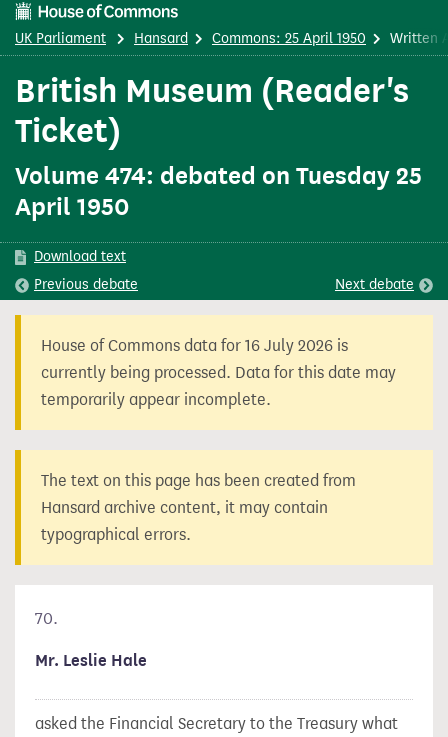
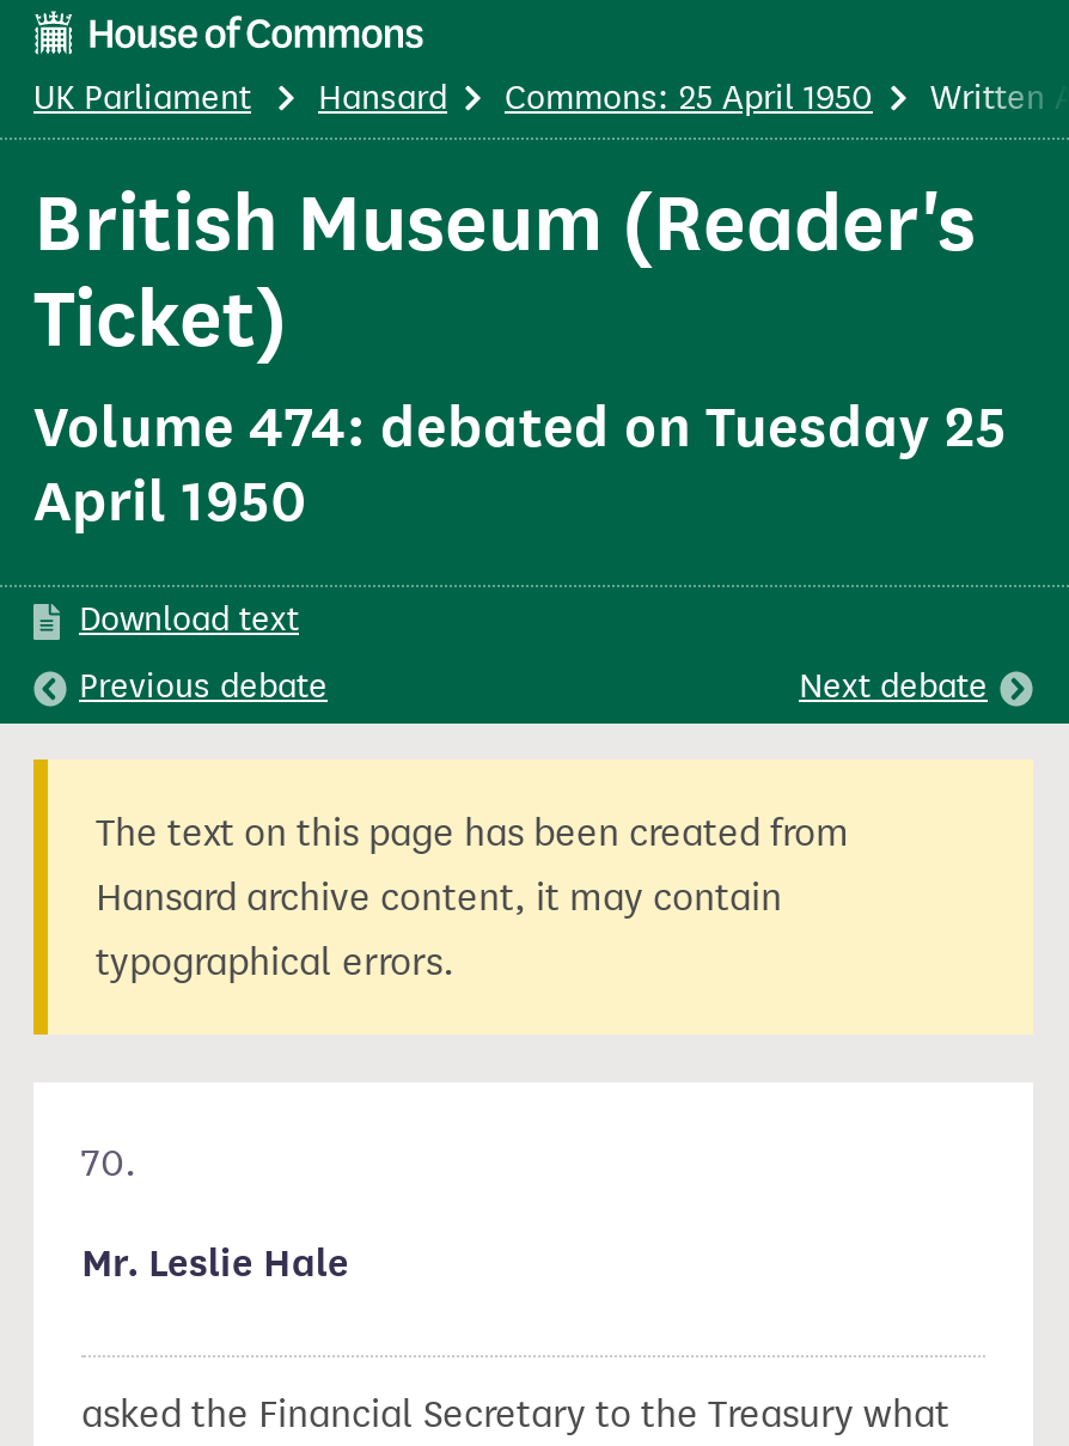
- House of Commons data for 16 July 2026 is
- currently being processed. Data for this date may
- temporarily appear incomplete.
